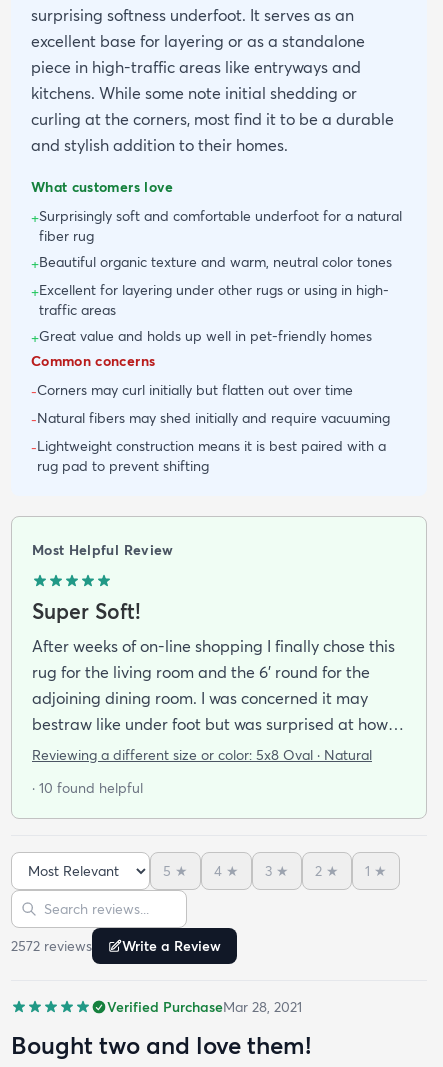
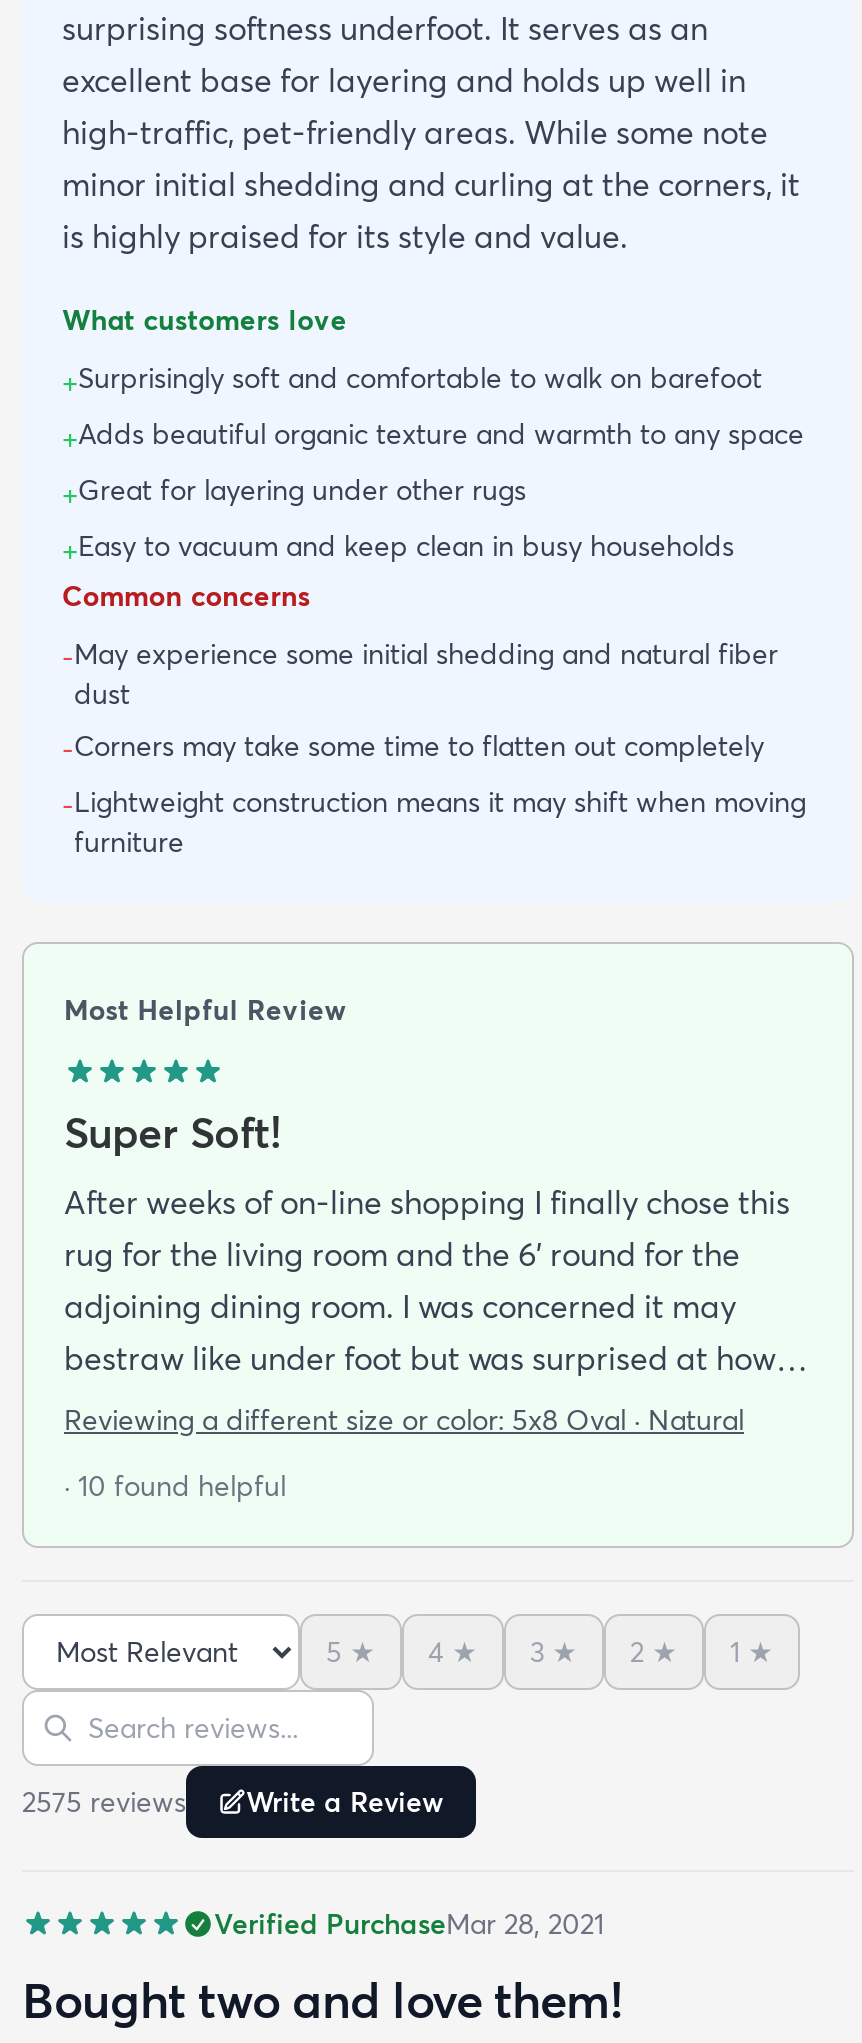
- excellent base for layering or as a standalone
- piece in high-traffic areas like entryways and
- kitchens. While some note initial shedding or
- curling at the corners, most find it to be a durable
- and stylish addition to their homes.
+ excellent base for layering and holds up well in
+ high-traffic, pet-friendly areas. While some note
+ minor initial shedding and curling at the corners, it
+ is highly praised for its style and value.

- +Surprisingly soft and comfortable underfoot for a natural
- fiber rug
- +Beautiful organic texture and warm, neutral color tones
- +Excellent for layering under other rugs or using in high-
- traffic areas
- +Great value and holds up well in pet-friendly homes
+ +Surprisingly soft and comfortable to walk on barefoot
+ +Adds beautiful organic texture and warmth to any space
+ +Great for layering under other rugs
+ +Easy to vacuum and keep clean in busy households

moved up: Common concerns

- -Corners may curl initially but flatten out over time
- -Natural fibers may shed initially and require vacuuming
- -Lightweight construction means it is best paired with a
- rug pad to prevent shifting
+ -May experience some initial shedding and natural fiber
+ dust
+ -Corners may take some time to flatten out completely
+ -Lightweight construction means it may shift when moving
+ furniture

- 2572 reviews Write a Review
+ 2575 reviews Write a Review
